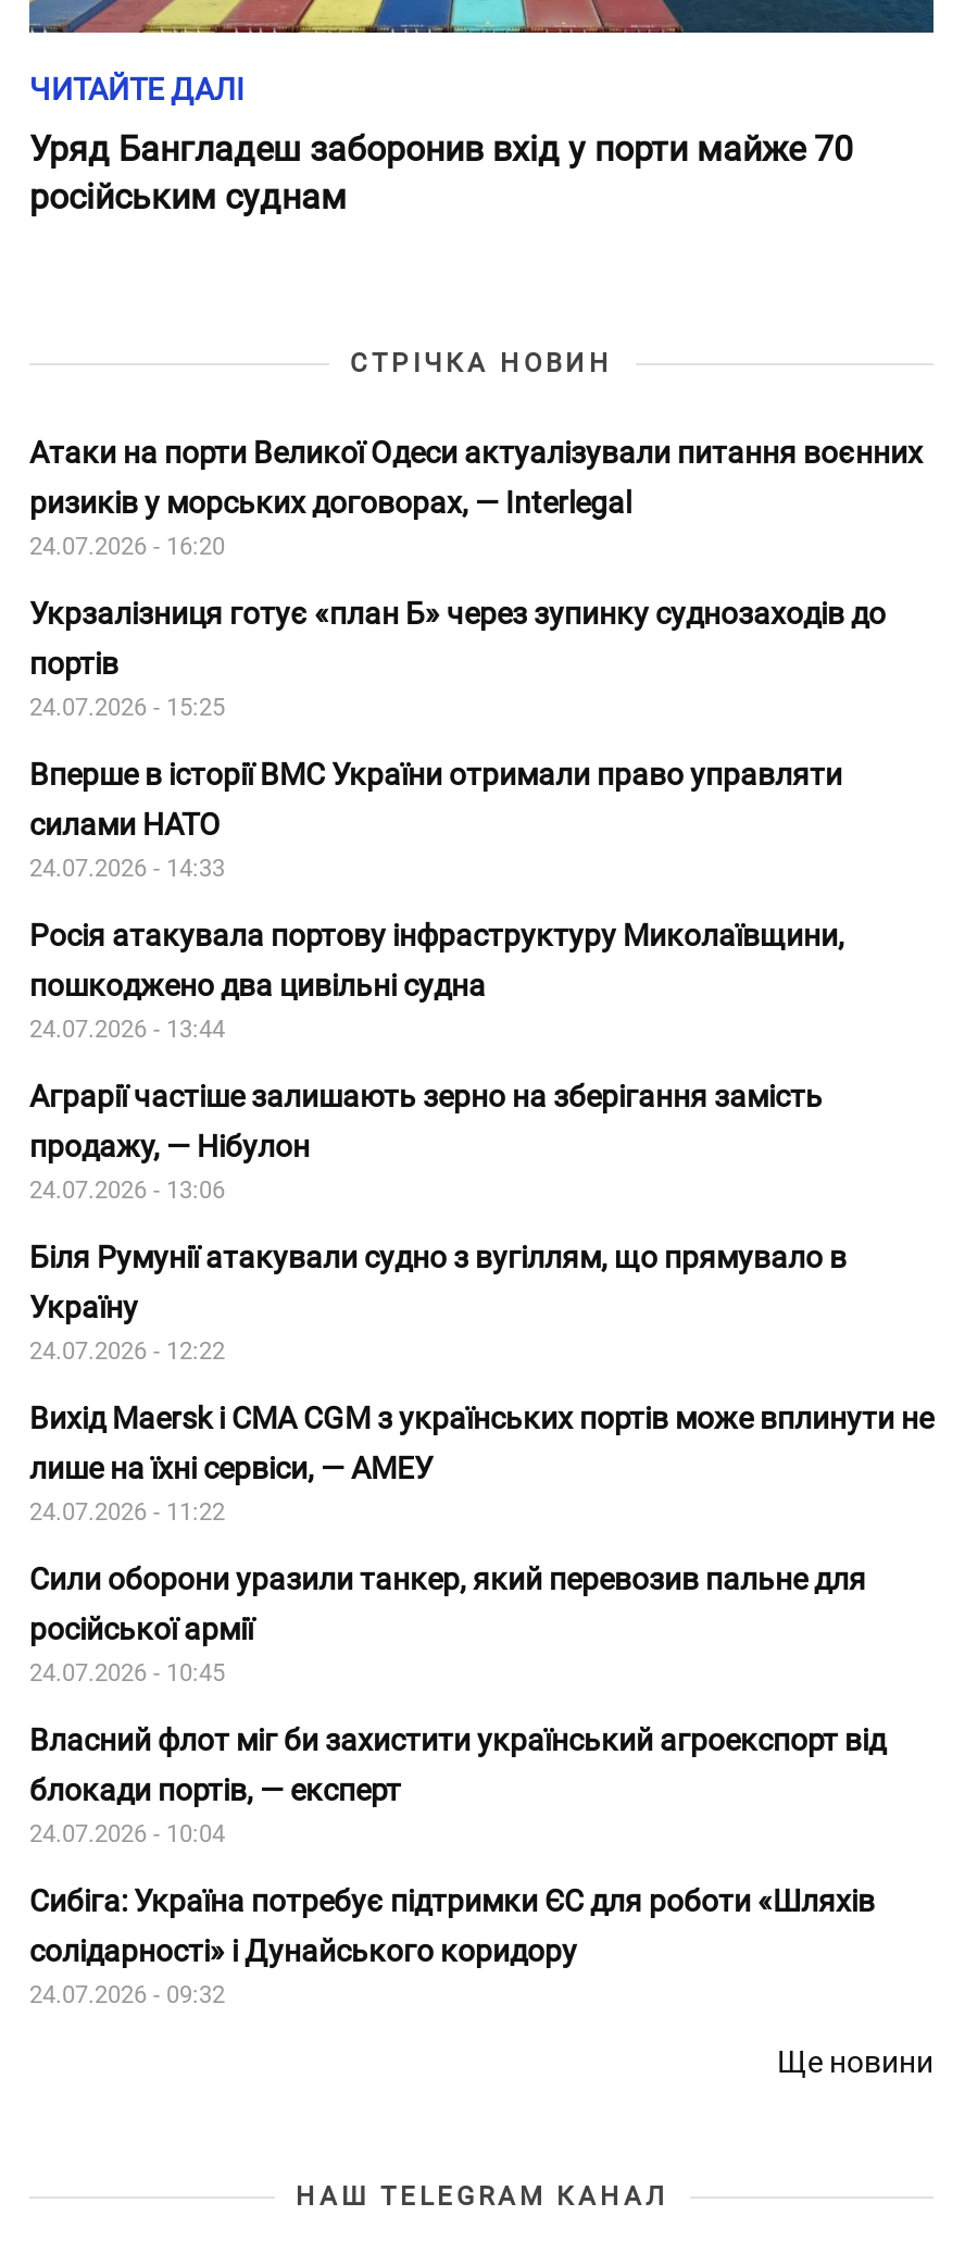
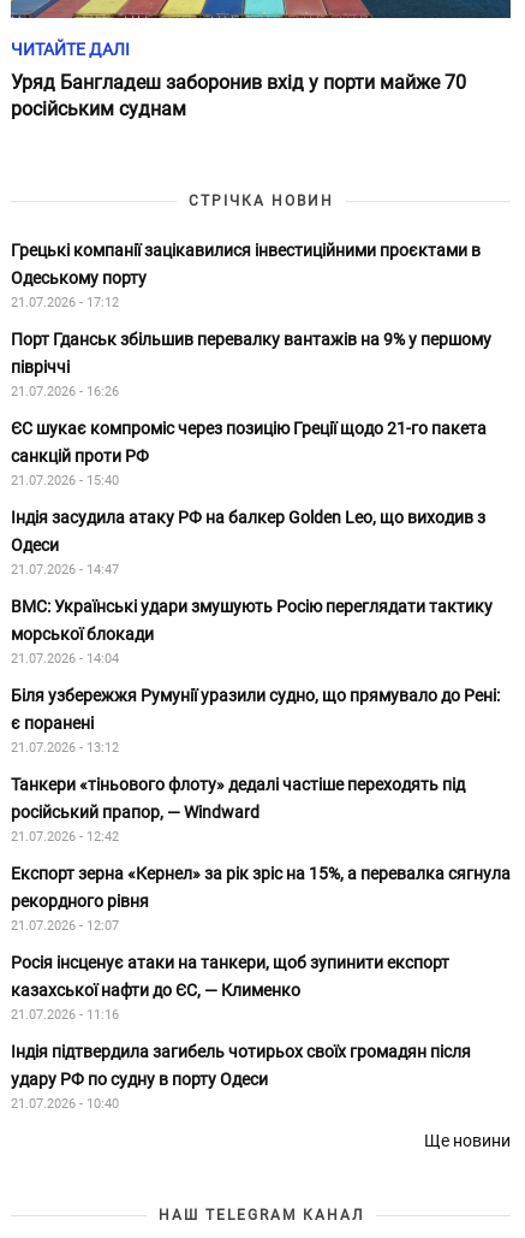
- Атаки на порти Великої Одеси актуалізували питання воєнних
- ризиків у морських договорах, — Interlegal
- 24.07.2026 - 16:20
+ Грецькі компанії зацікавилися інвестиційними проєктами в
+ Одеському порту
+ 21.07.2026 - 17:12

- Укрзалізниця готує «план Б» через зупинку суднозаходів до
- портів
- 24.07.2026 - 15:25
+ Порт Гданськ збільшив перевалку вантажів на 9% у першому
+ півріччі
+ 21.07.2026 - 16:26

- Вперше в історії ВМС України отримали право управляти
- силами НАТО
- 24.07.2026 - 14:33
+ ЄС шукає компроміс через позицію Греції щодо 21-го пакета
+ санкцій проти РФ
+ 21.07.2026 - 15:40

- Росія атакувала портову інфраструктуру Миколаївщини,
- пошкоджено два цивільні судна
- 24.07.2026 - 13:44
+ Індія засудила атаку РФ на балкер Golden Leo, що виходив з
+ Одеси
+ 21.07.2026 - 14:47

- Аграрії частіше залишають зерно на зберігання замість
- продажу, — Нібулон
- 24.07.2026 - 13:06
+ ВМС: Українські удари змушують Росію переглядати тактику
+ морської блокади
+ 21.07.2026 - 14:04

- Біля Румунії атакували судно з вугіллям, що прямувало в
- Україну
- 24.07.2026 - 12:22
+ Біля узбережжя Румунії уразили судно, що прямувало до Рені:
+ є поранені
+ 21.07.2026 - 13:12

- Вихід Maersk і CMA CGM з українських портів може вплинути не
- лише на їхні сервіси, — АМЕУ
- 24.07.2026 - 11:22
+ Танкери «тіньового флоту» дедалі частіше переходять під
+ російський прапор, — Windward
+ 21.07.2026 - 12:42

- Сили оборони уразили танкер, який перевозив пальне для
- російської армії
- 24.07.2026 - 10:45
+ Експорт зерна «Кернел» за рік зріс на 15%, а перевалка сягнула
+ рекордного рівня
+ 21.07.2026 - 12:07

- Власний флот міг би захистити український агроекспорт від
- блокади портів, — експерт
- 24.07.2026 - 10:04
+ Росія інсценує атаки на танкери, щоб зупинити експорт
+ казахської нафти до ЄС, — Клименко
+ 21.07.2026 - 11:16

- Cибіга: Україна потребує підтримки ЄС для роботи «Шляхів
- солідарності» і Дунайського коридору
- 24.07.2026 - 09:32
+ Індія підтвердила загибель чотирьох своїх громадян після
+ удару РФ по судну в порту Одеси
+ 21.07.2026 - 10:40
